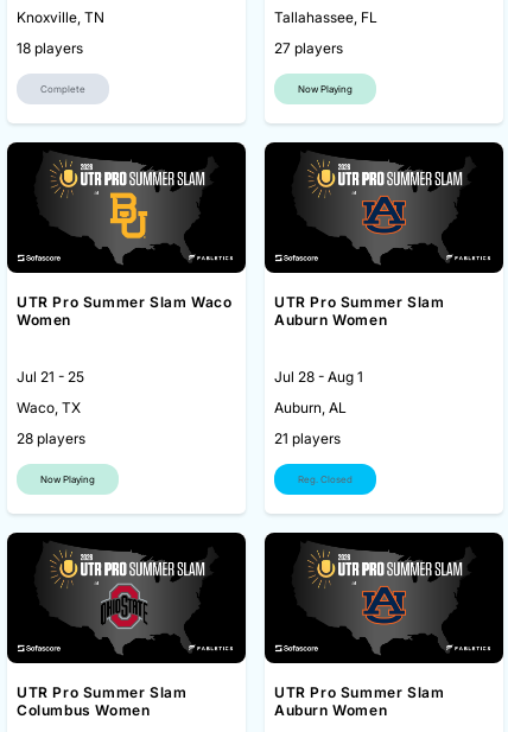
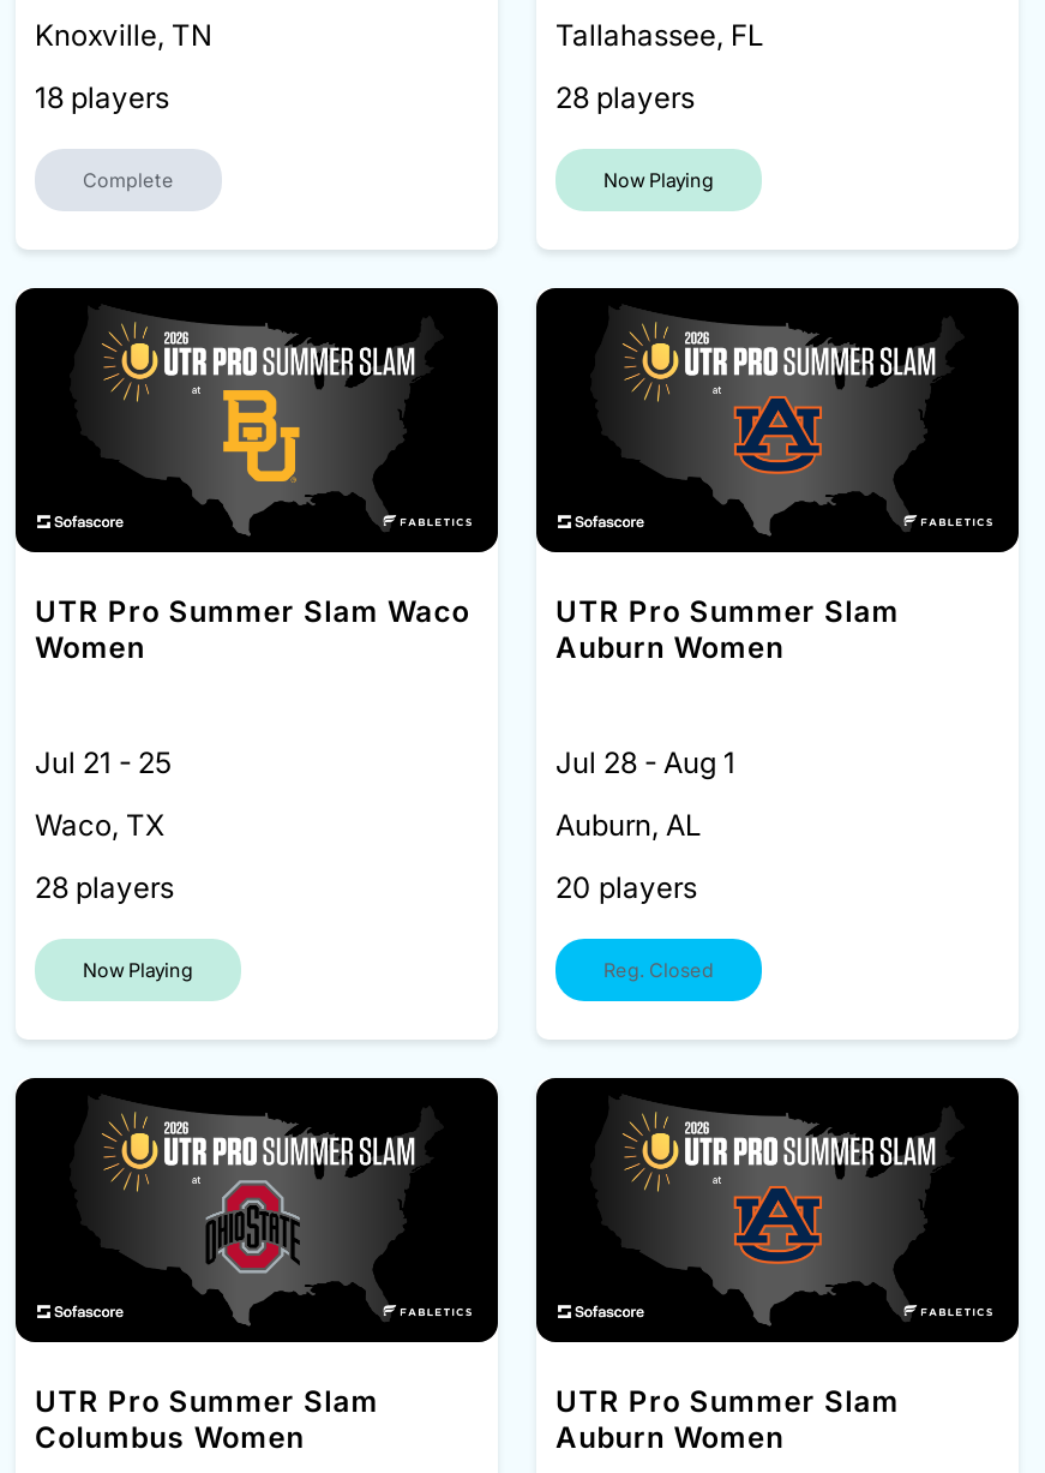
- 27 players
+ 28 players

- 21 players
+ 20 players
